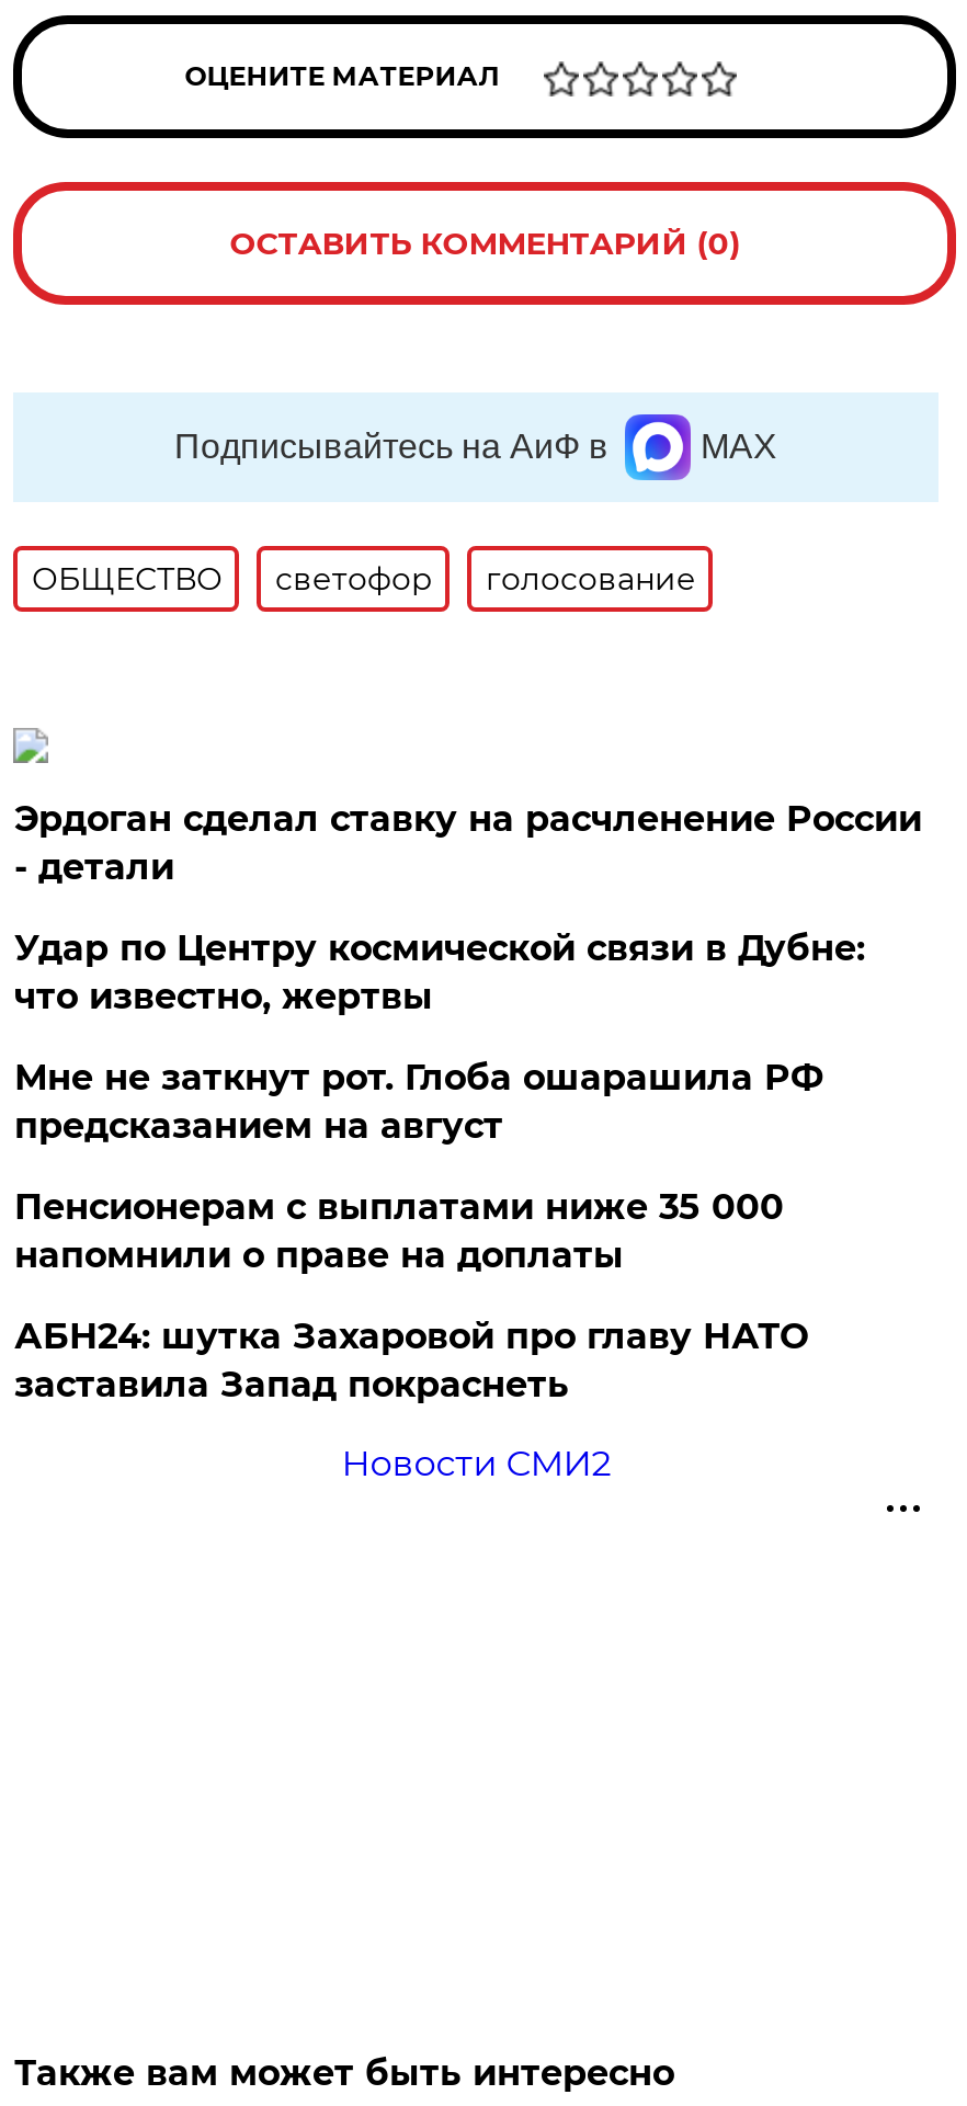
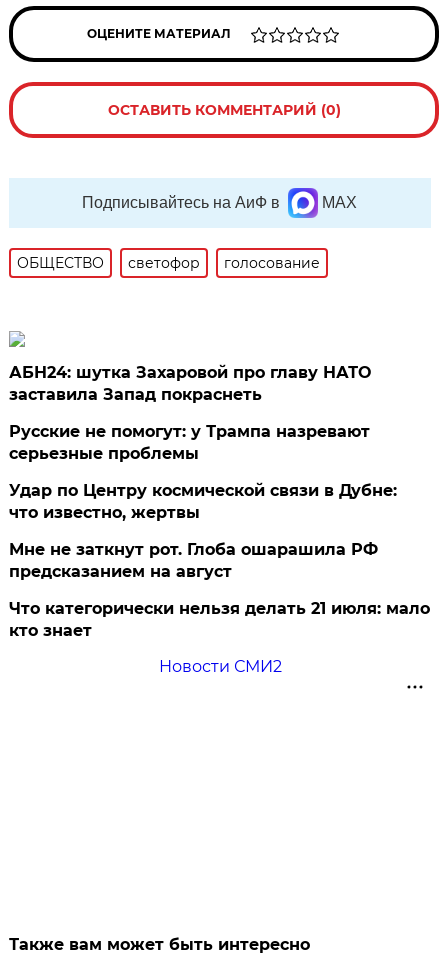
- Эрдоган сделал ставку на расчленение России
- - детали
+ Русские не помогут: у Трампа назревают
+ серьезные проблемы

moved down: Удар по Центру космической связи в Дубне: | что известно, жертвы | Мне не заткнут рот. Глоба ошарашила РФ | предсказанием на август

- Пенсионерам с выплатами ниже 35 000
- напомнили о праве на доплаты
+ Что категорически нельзя делать 21 июля: мало
+ кто знает

moved up: АБН24: шутка Захаровой про главу НАТО | заставила Запад покраснеть
